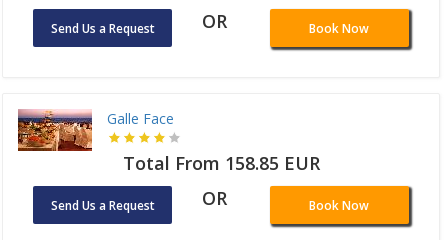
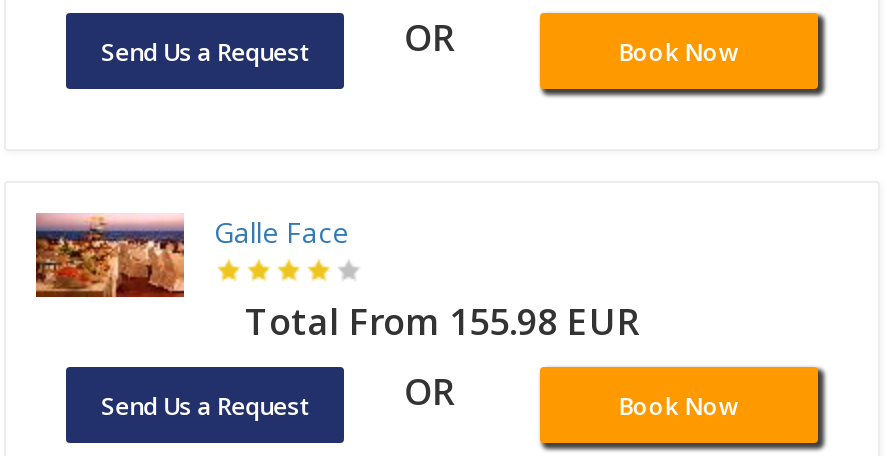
- Total From 158.85 EUR
+ Total From 155.98 EUR
